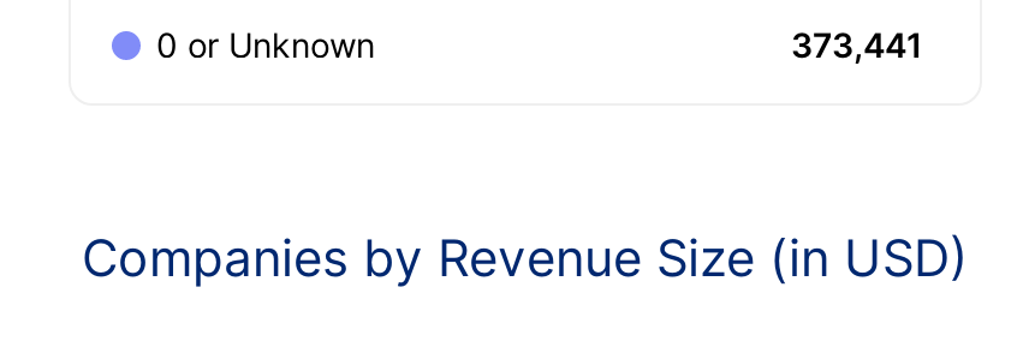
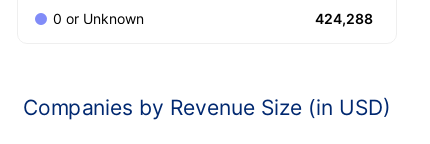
- 373,441
+ 424,288
